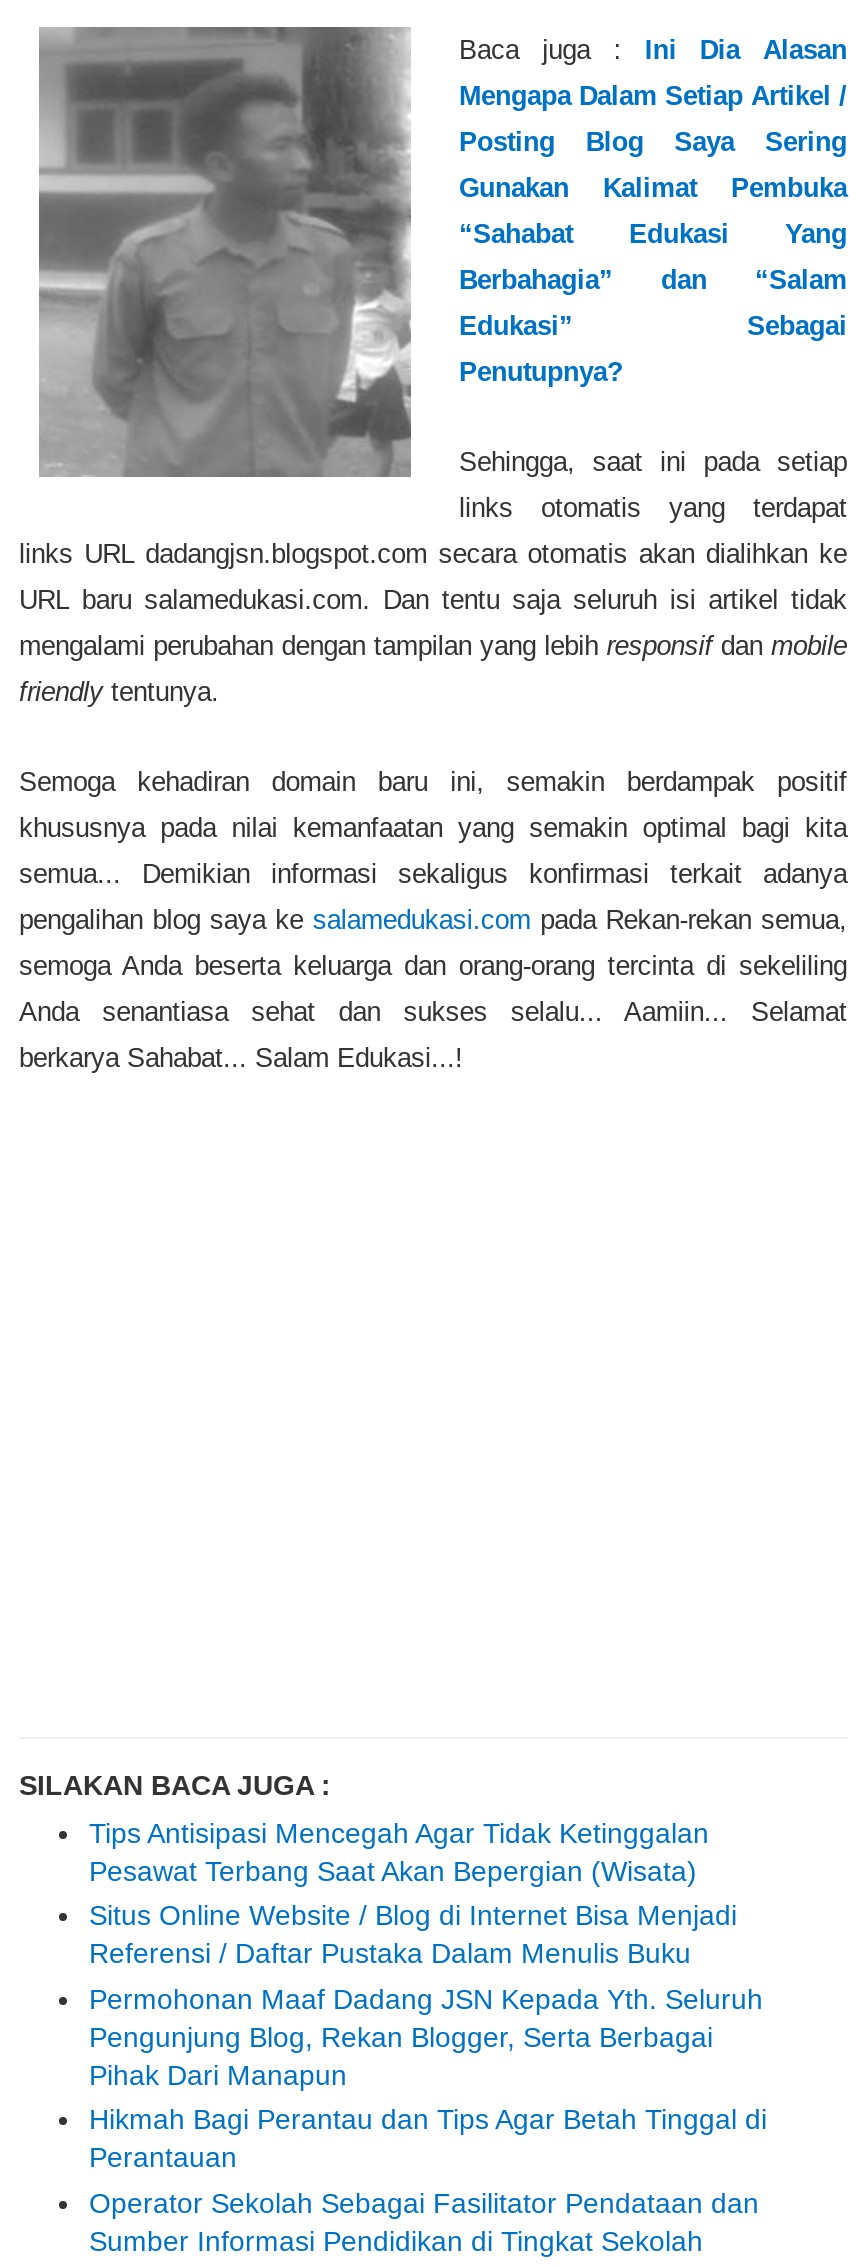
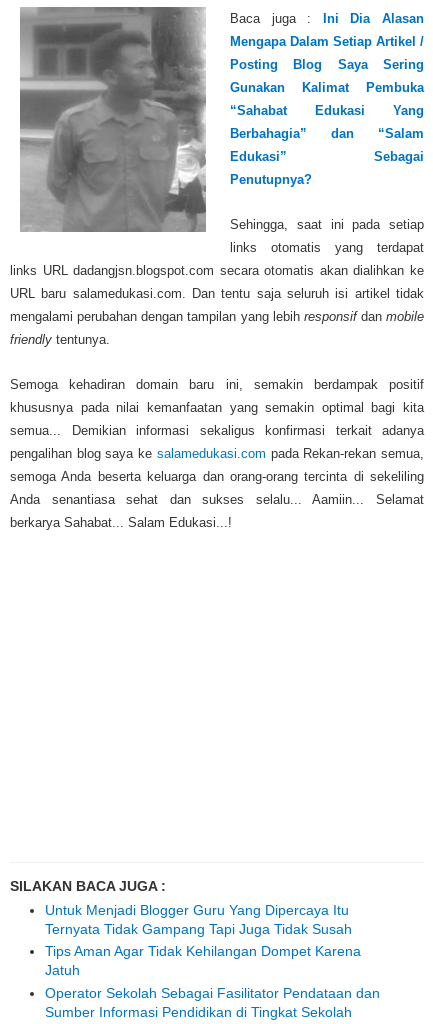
- Tips Antisipasi Mencegah Agar Tidak Ketinggalan
- Pesawat Terbang Saat Akan Bepergian (Wisata)
- Situs Online Website / Blog di Internet Bisa Menjadi
- Referensi / Daftar Pustaka Dalam Menulis Buku
- Permohonan Maaf Dadang JSN Kepada Yth. Seluruh
- Pengunjung Blog, Rekan Blogger, Serta Berbagai
- Pihak Dari Manapun
- Hikmah Bagi Perantau dan Tips Agar Betah Tinggal di
- Perantauan
+ Untuk Menjadi Blogger Guru Yang Dipercaya Itu
+ Ternyata Tidak Gampang Tapi Juga Tidak Susah
+ Tips Aman Agar Tidak Kehilangan Dompet Karena
+ Jatuh
